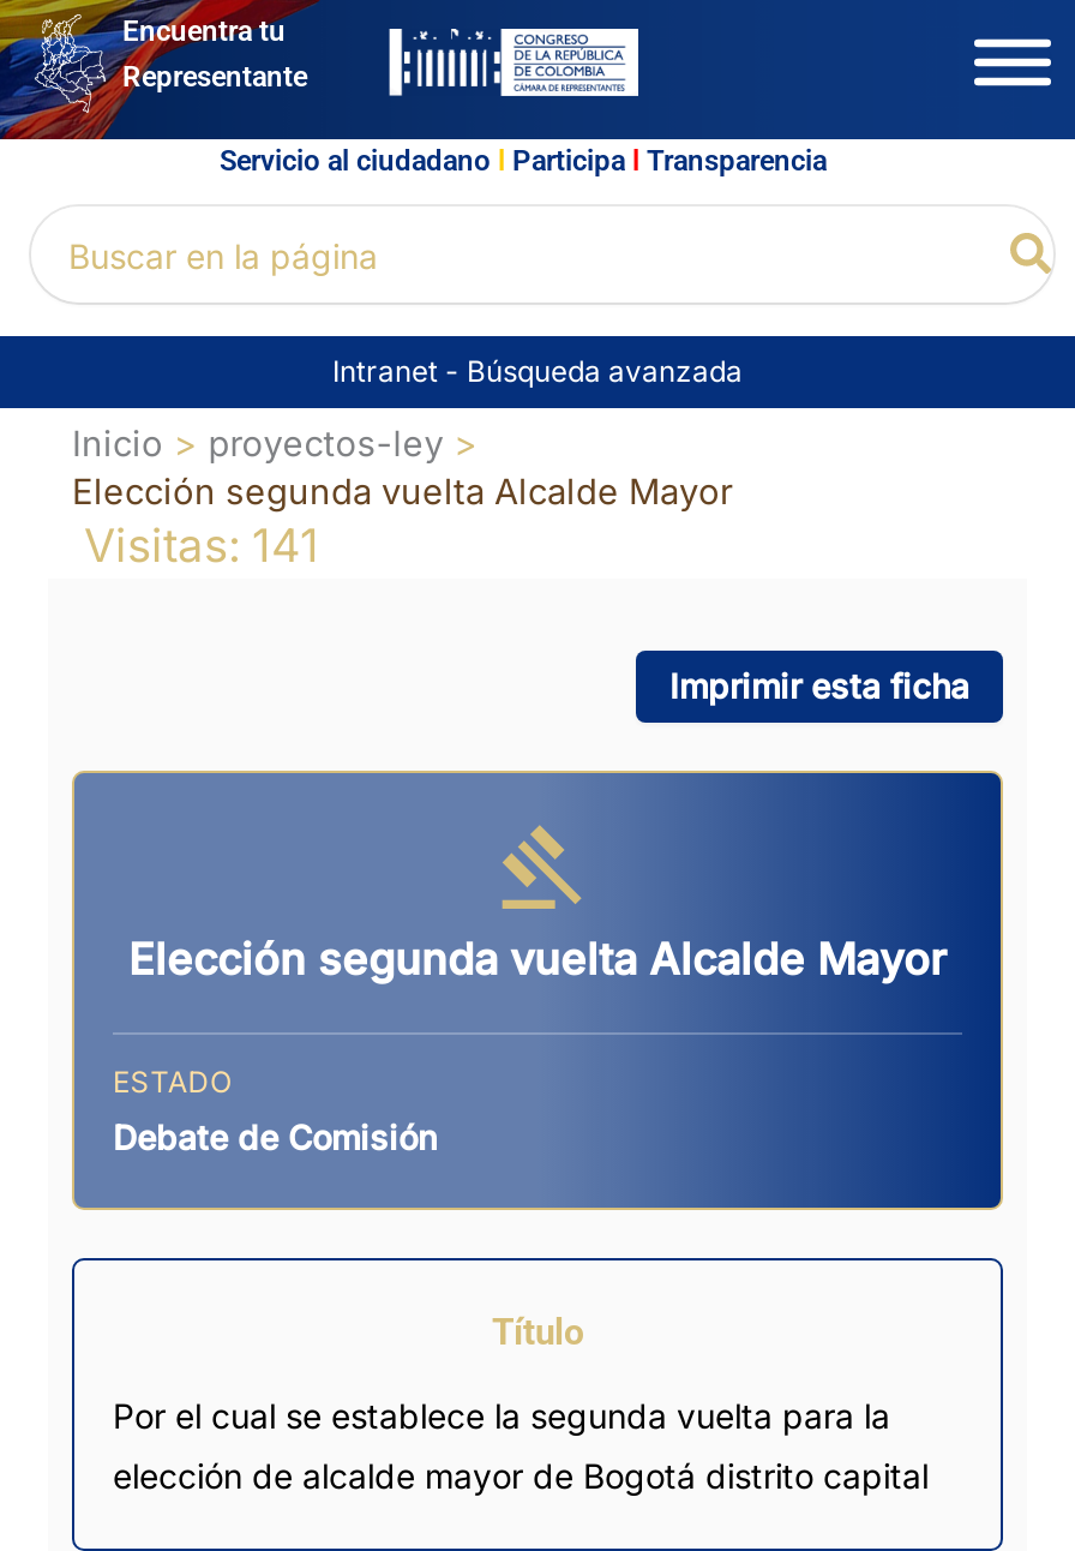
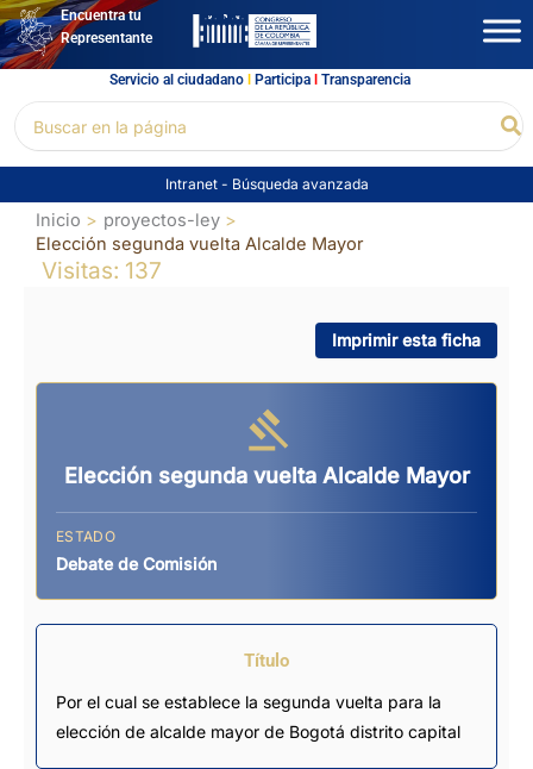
- Visitas: 141
+ Visitas: 137
